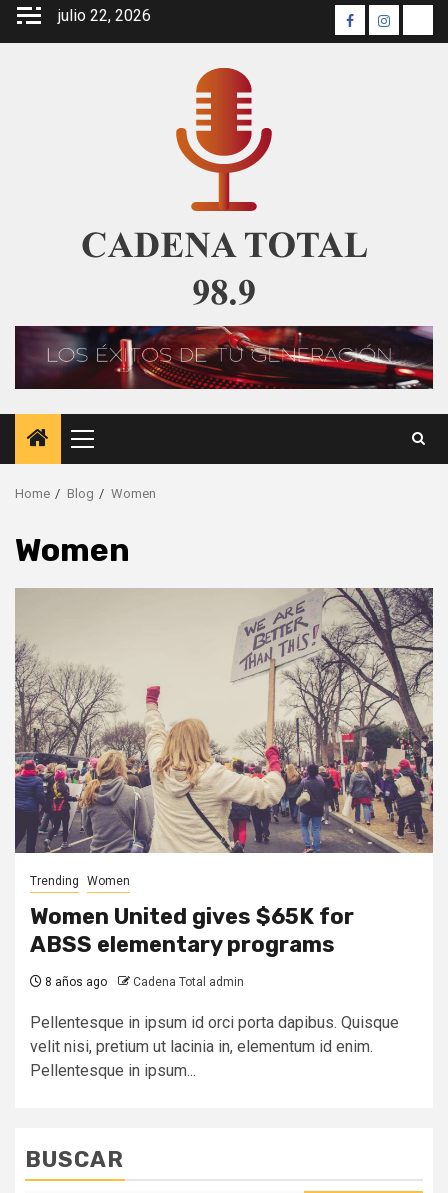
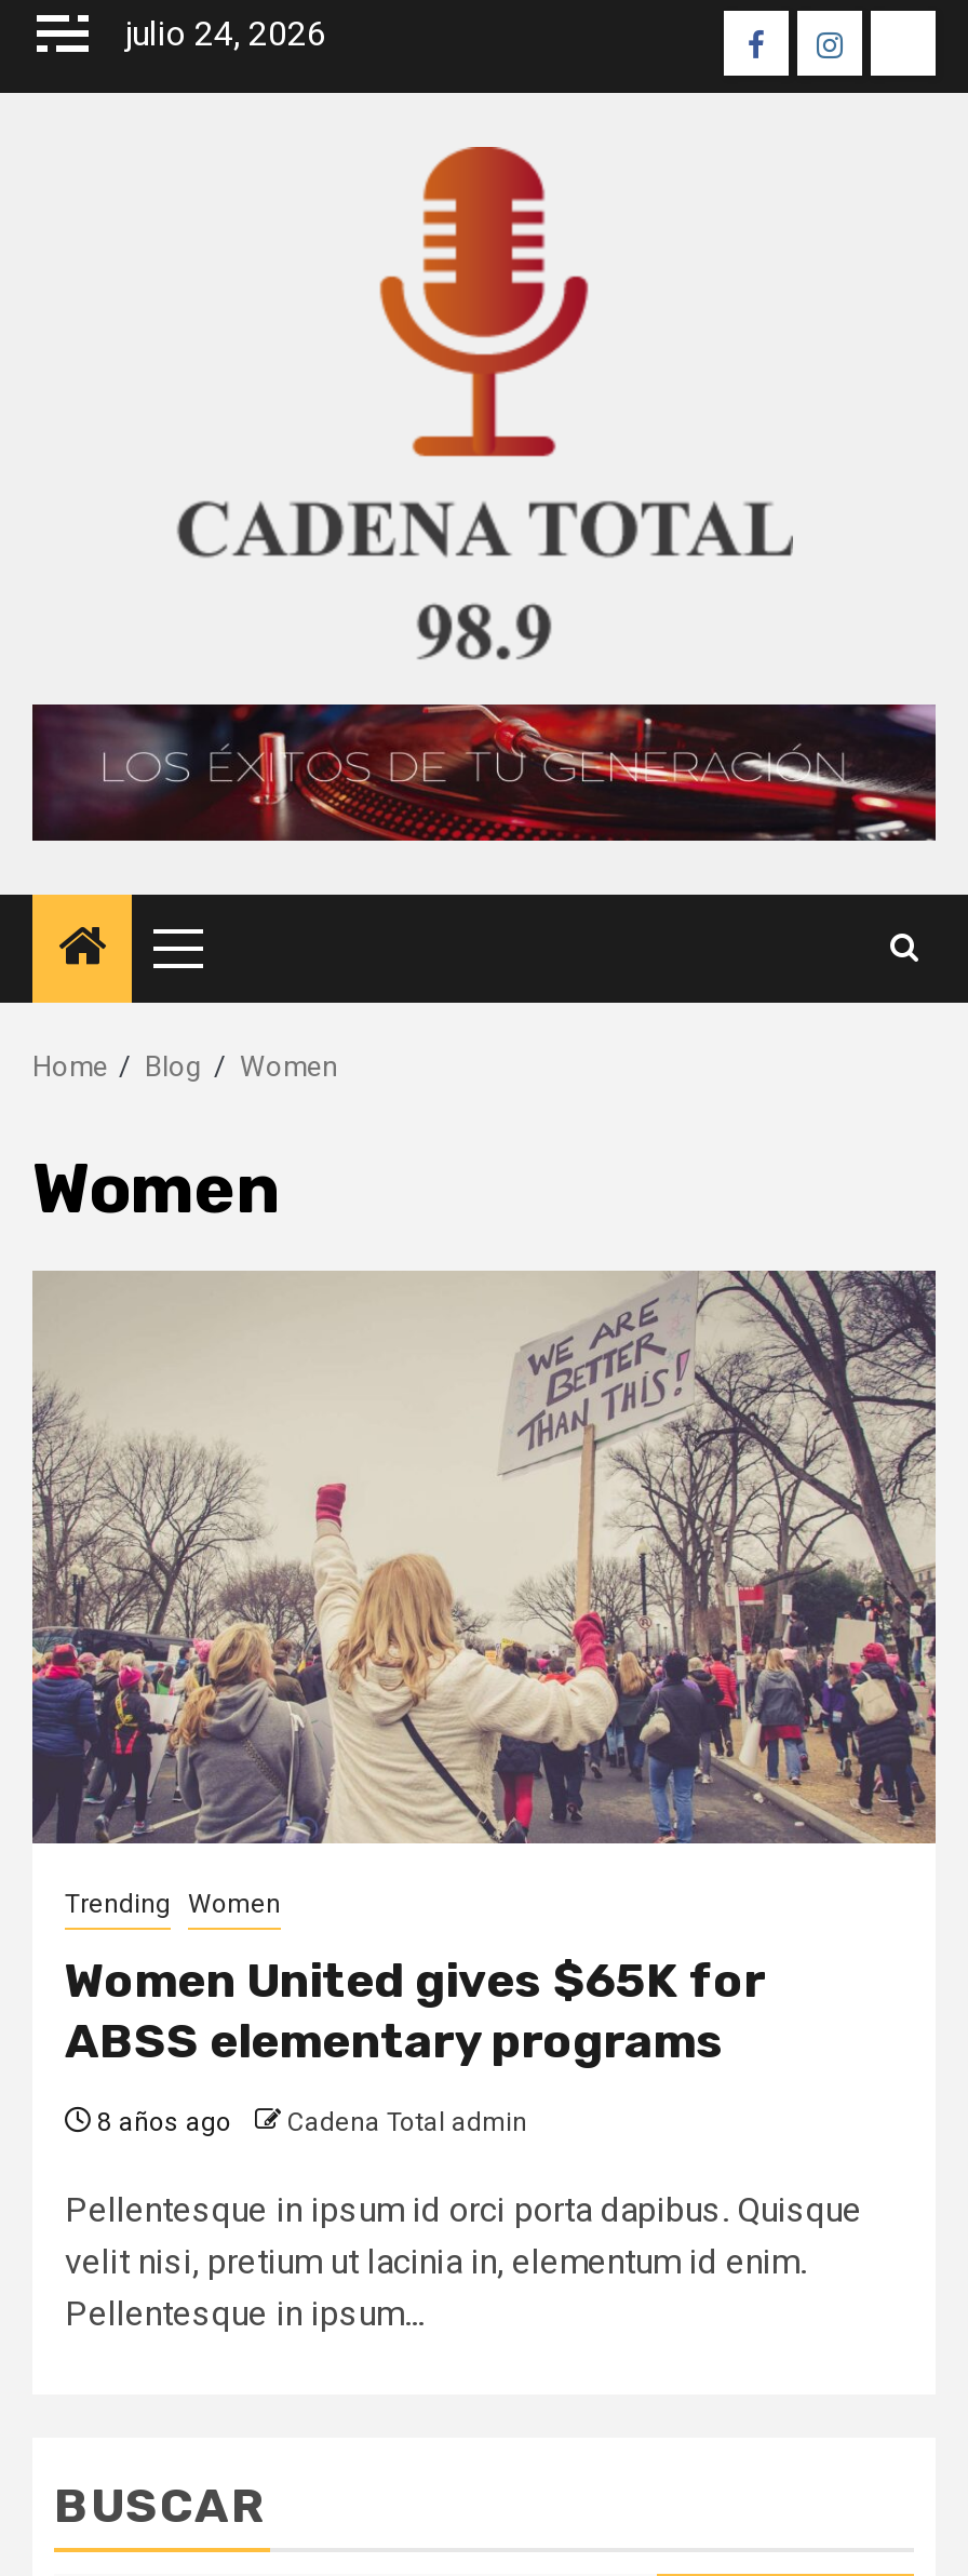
- julio 22, 2026
+ julio 24, 2026
